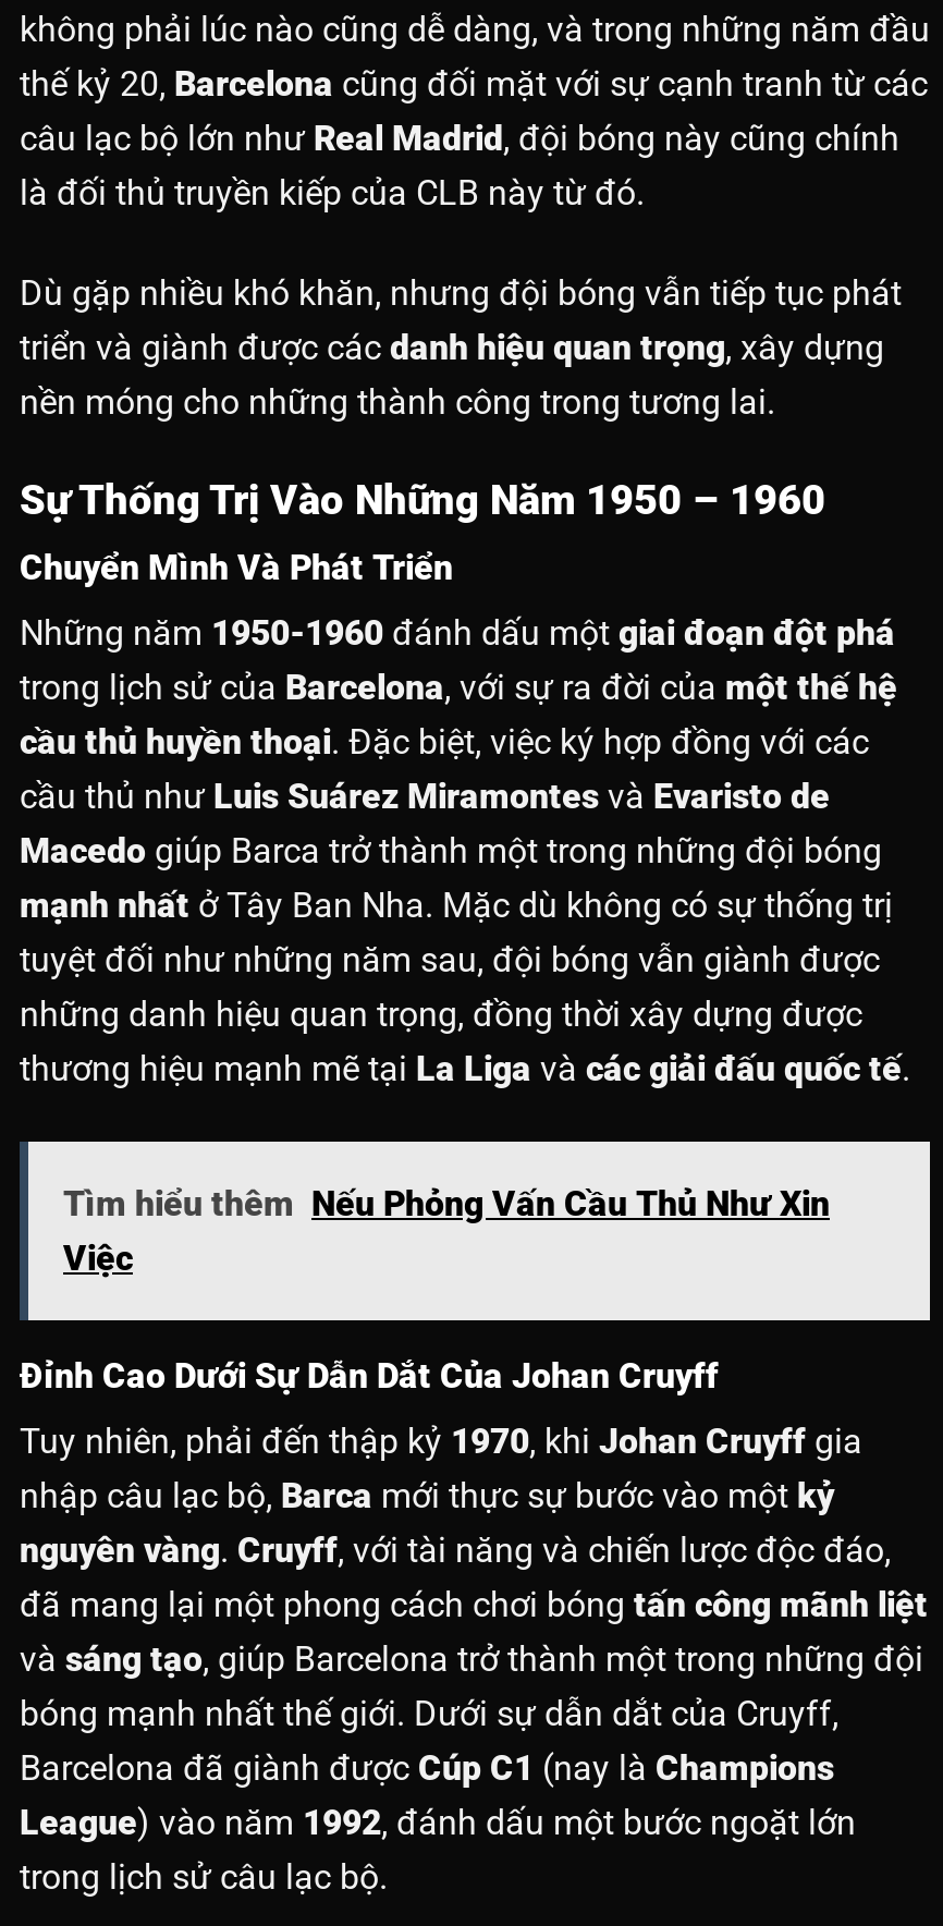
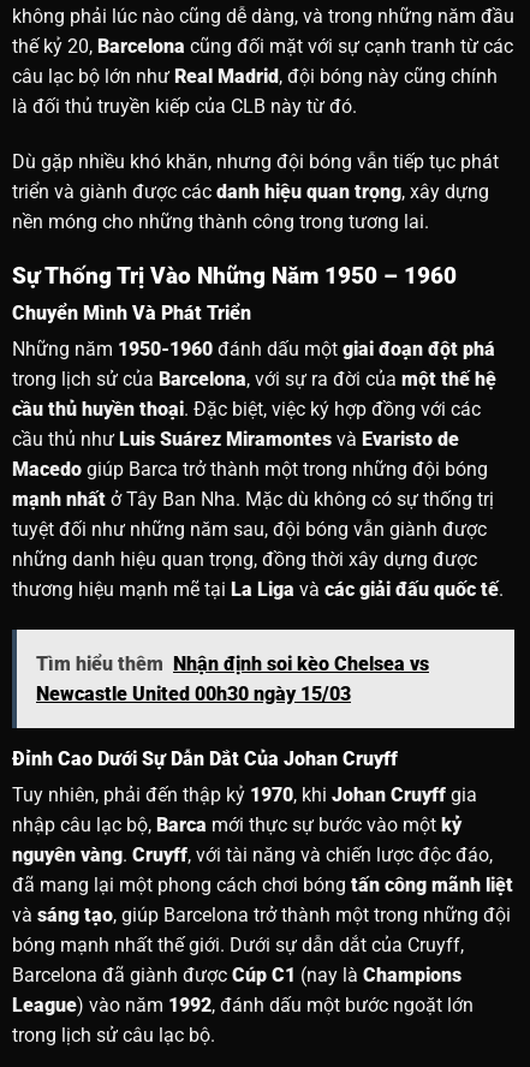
- Tìm hiểu thêm Nếu Phỏng Vấn Cầu Thủ Như Xin
- Việc
+ Tìm hiểu thêm Nhận định soi kèo Chelsea vs
+ Newcastle United 00h30 ngày 15/03
